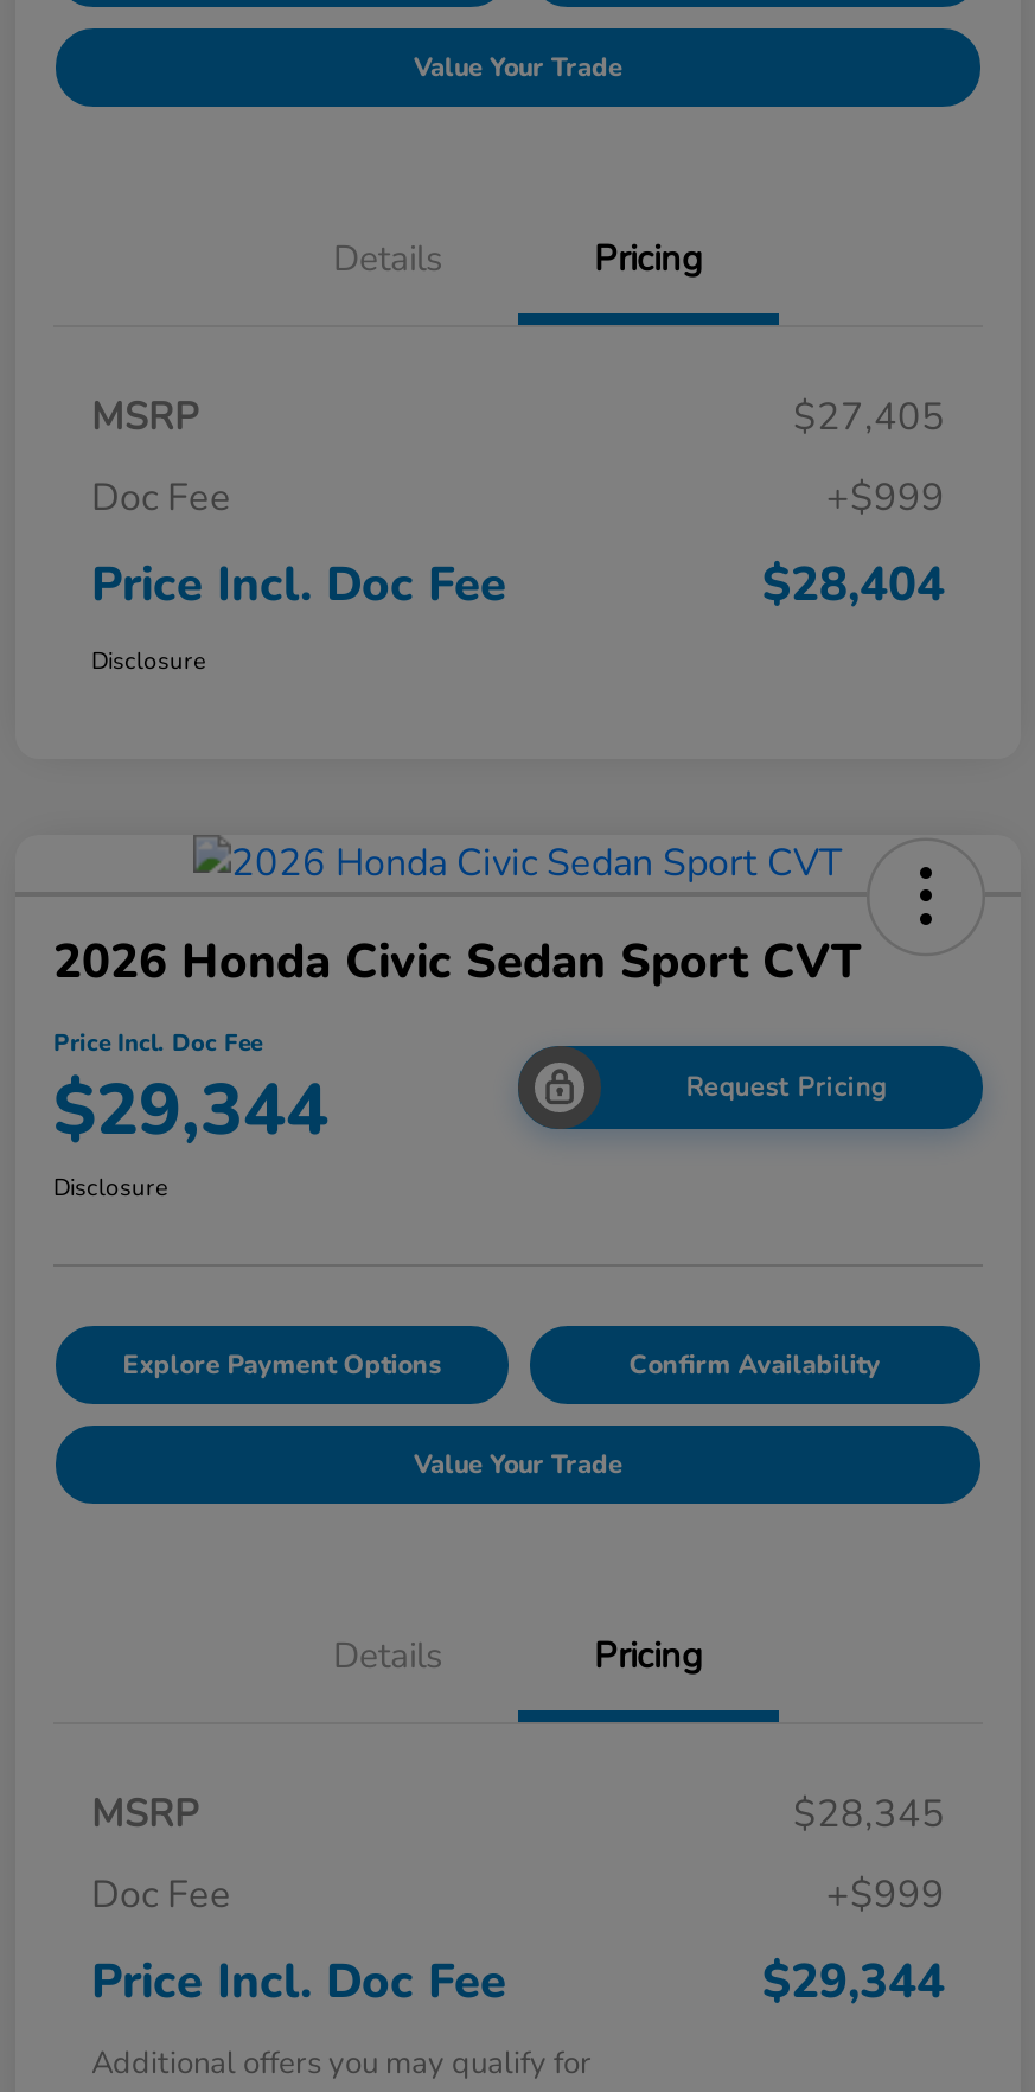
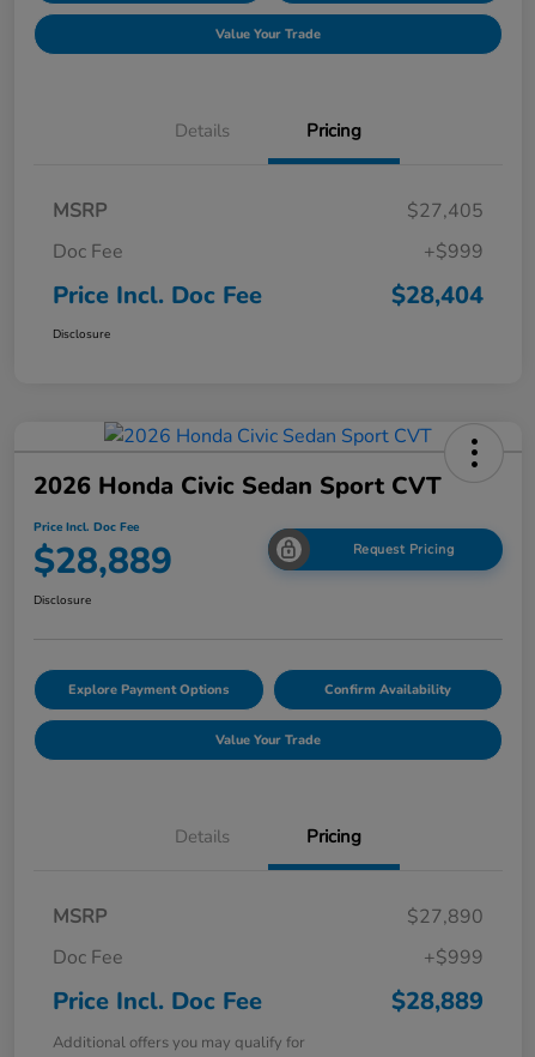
- $29,344
+ $28,889

- $28,345
+ $27,890

- $29,344
+ $28,889
